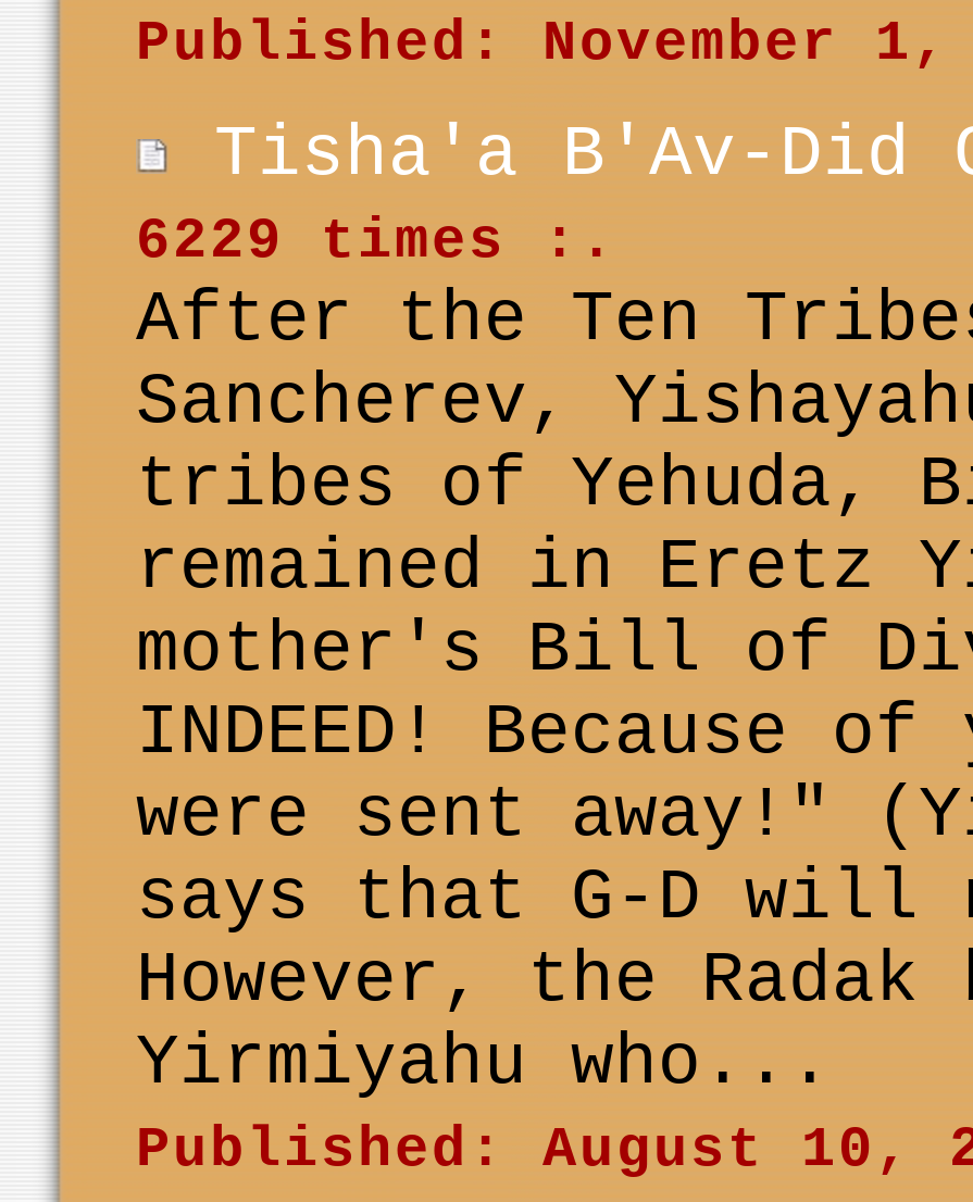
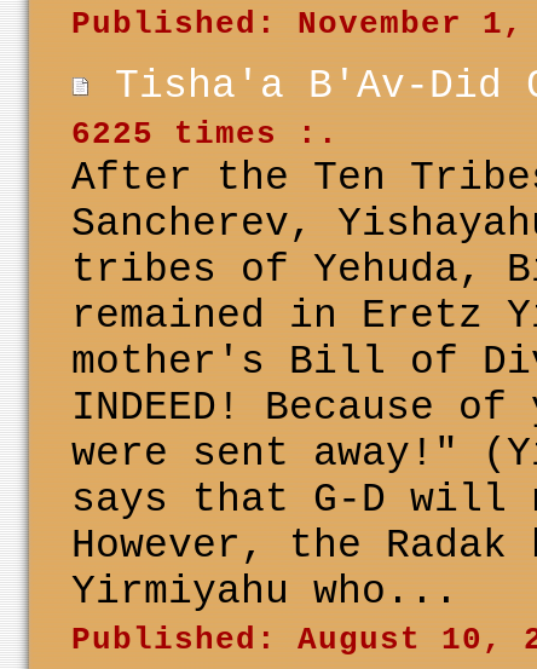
- 6229 times :.
+ 6225 times :.
